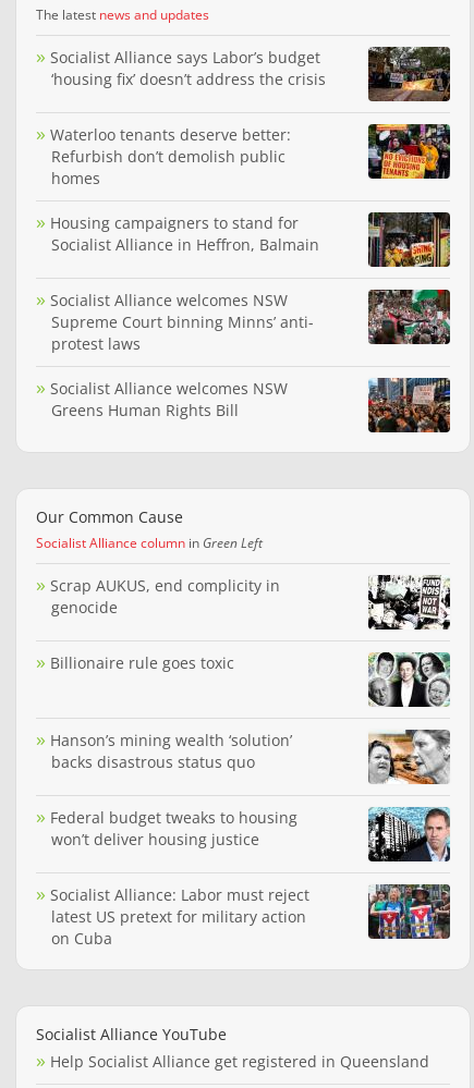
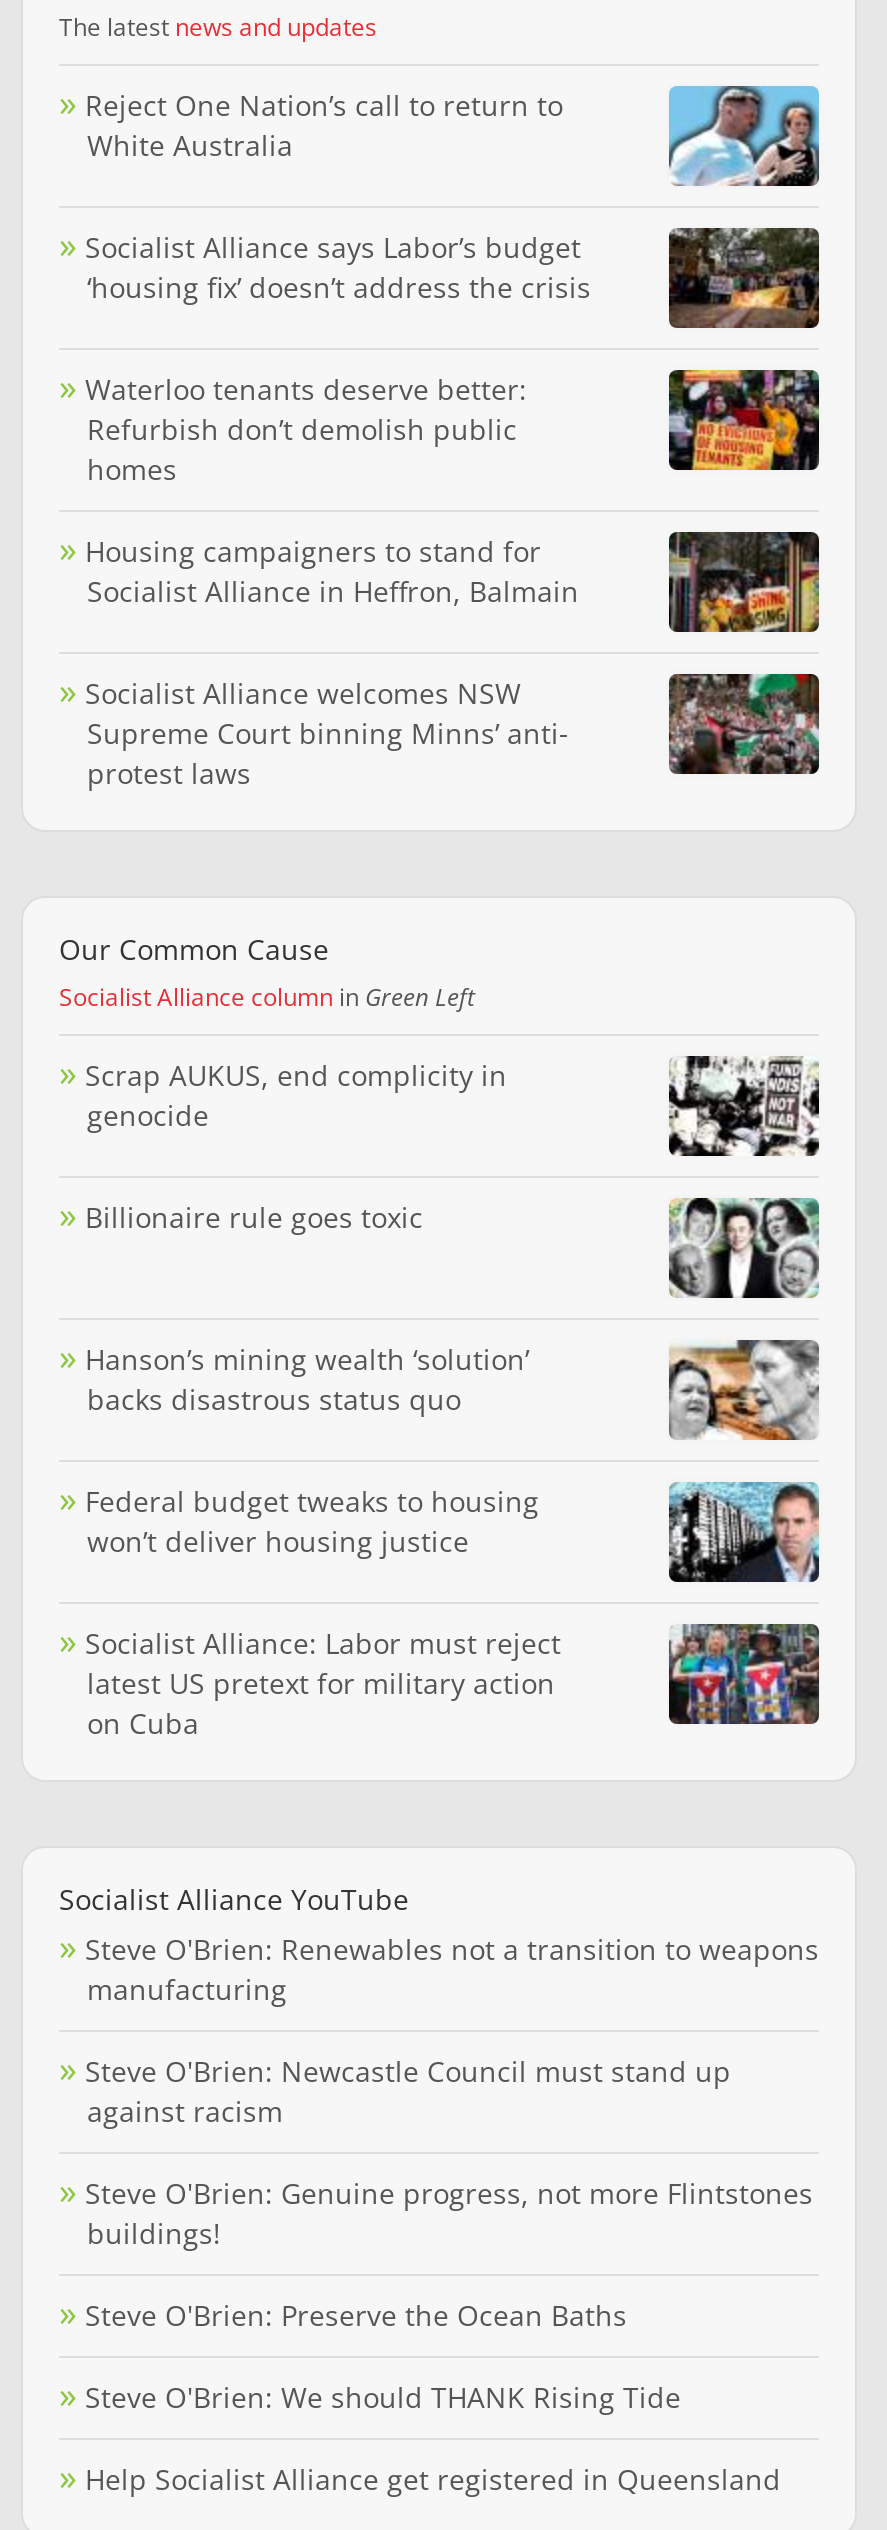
+ Reject One Nation’s call to return to
+ White Australia

+ [image]

- Socialist Alliance welcomes NSW
- Greens Human Rights Bill

- [image]

+ Steve O'Brien: Renewables not a transition to weapons
+ manufacturing
+ Steve O'Brien: Newcastle Council must stand up
+ against racism
+ Steve O'Brien: Genuine progress, not more Flintstones
+ buildings!
+ Steve O'Brien: Preserve the Ocean Baths
+ Steve O'Brien: We should THANK Rising Tide
